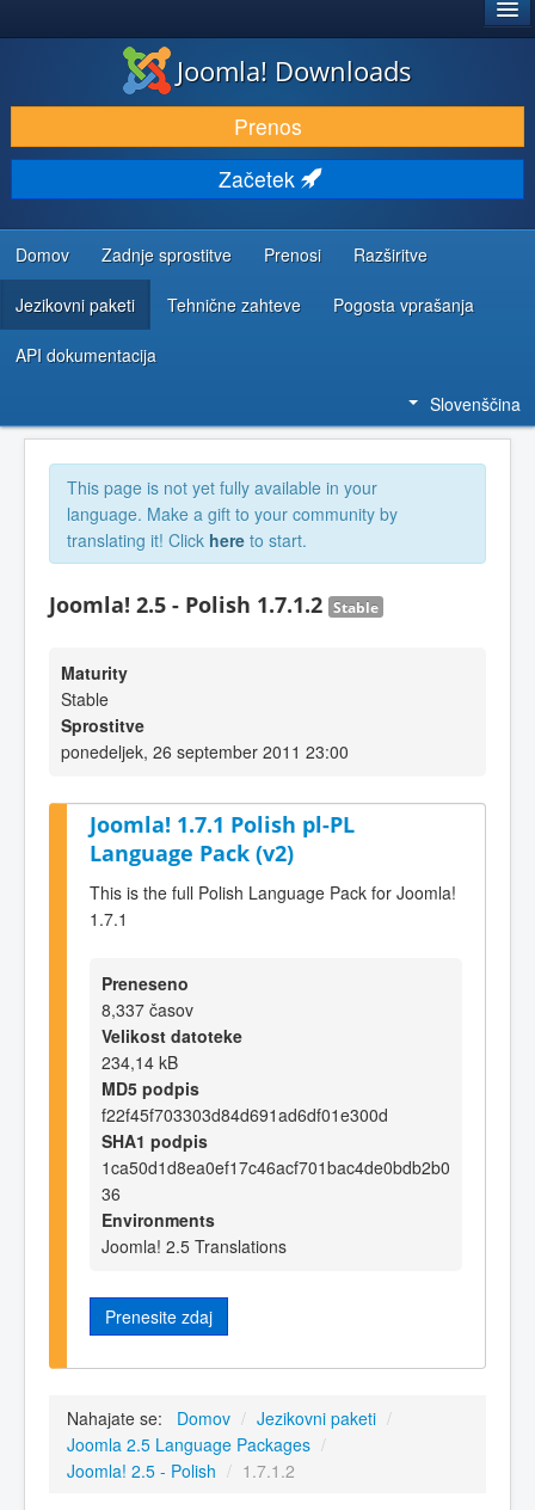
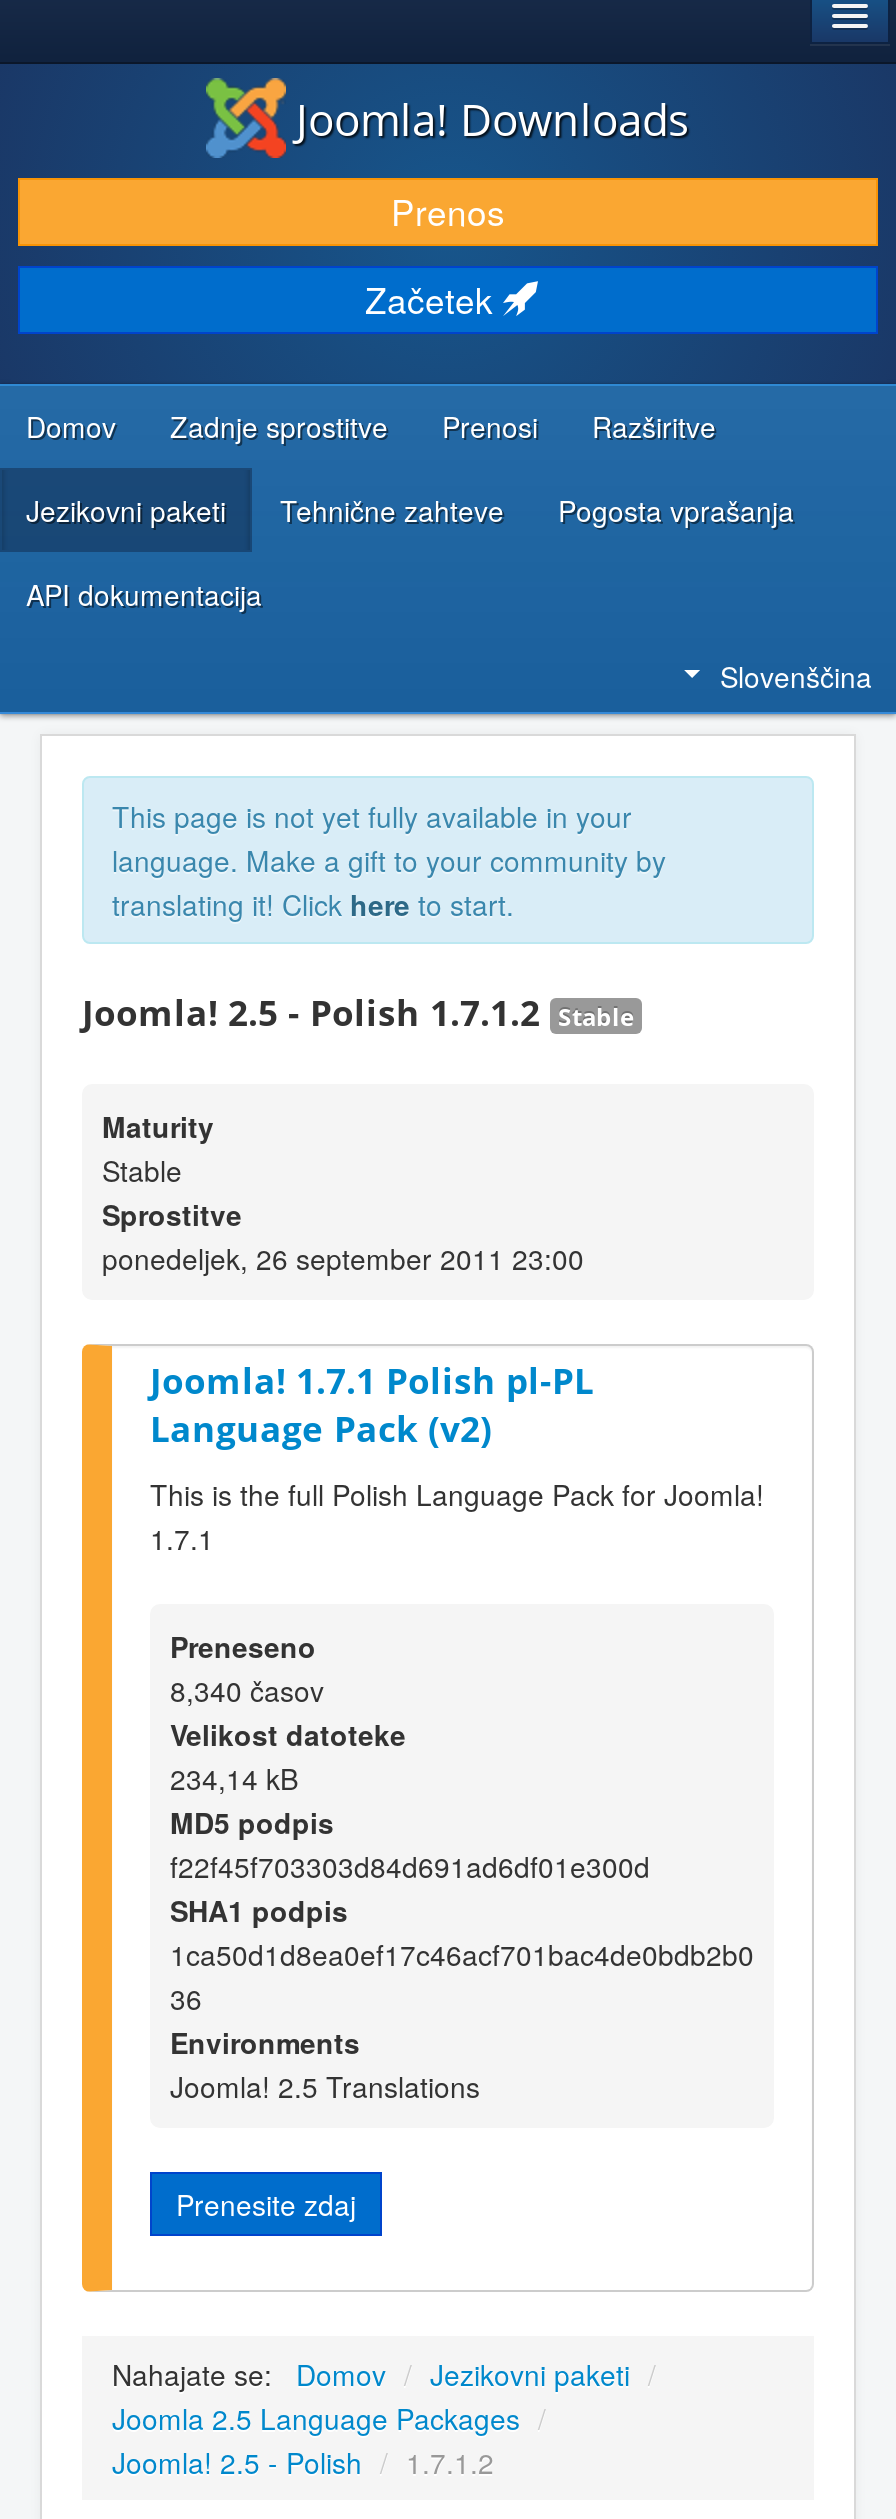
- 8,337 časov
+ 8,340 časov
